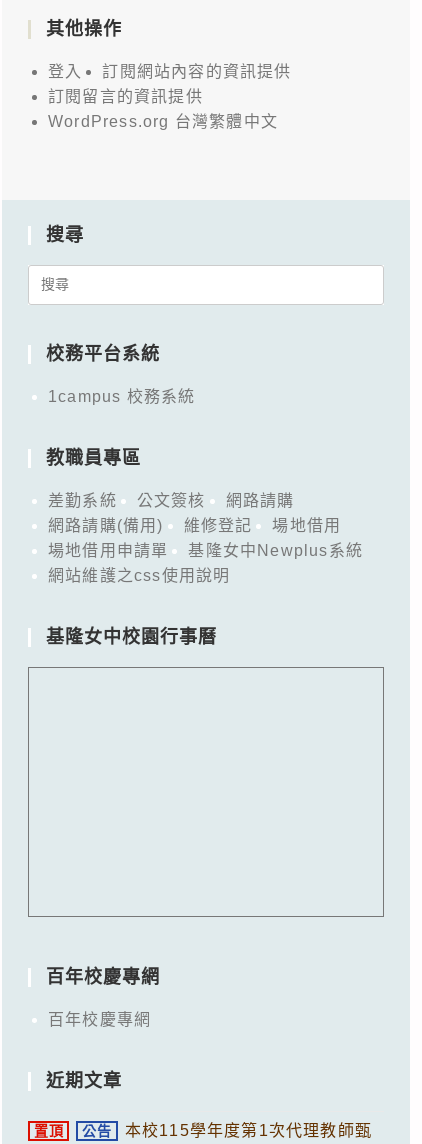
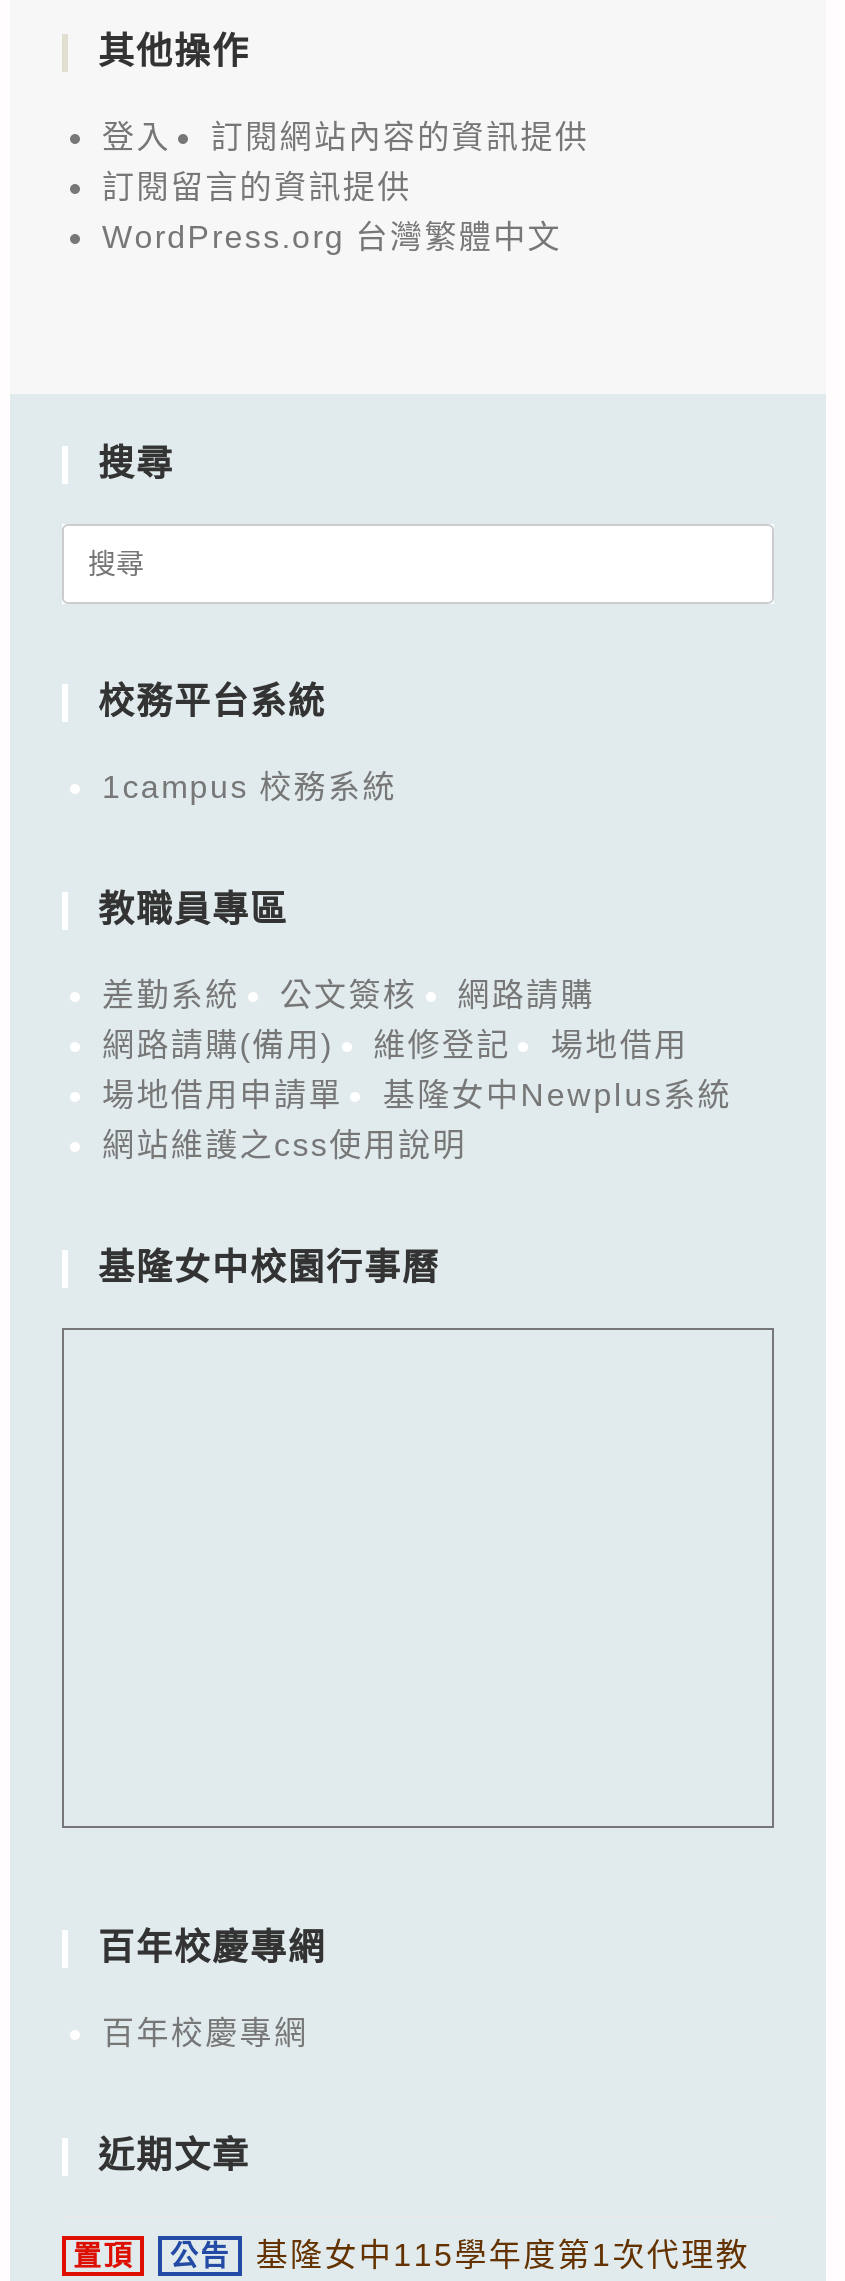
- 本校115學年度第1次代理教師甄
+ 基隆女中115學年度第1次代理教
